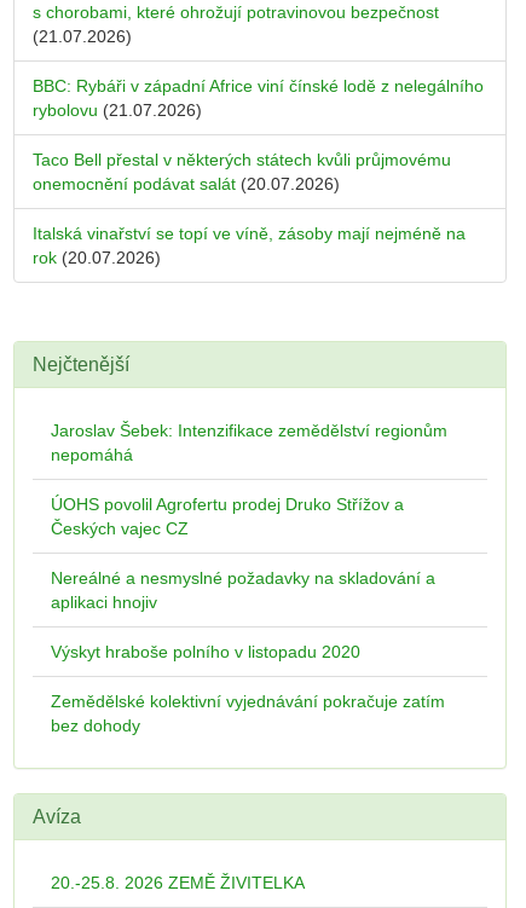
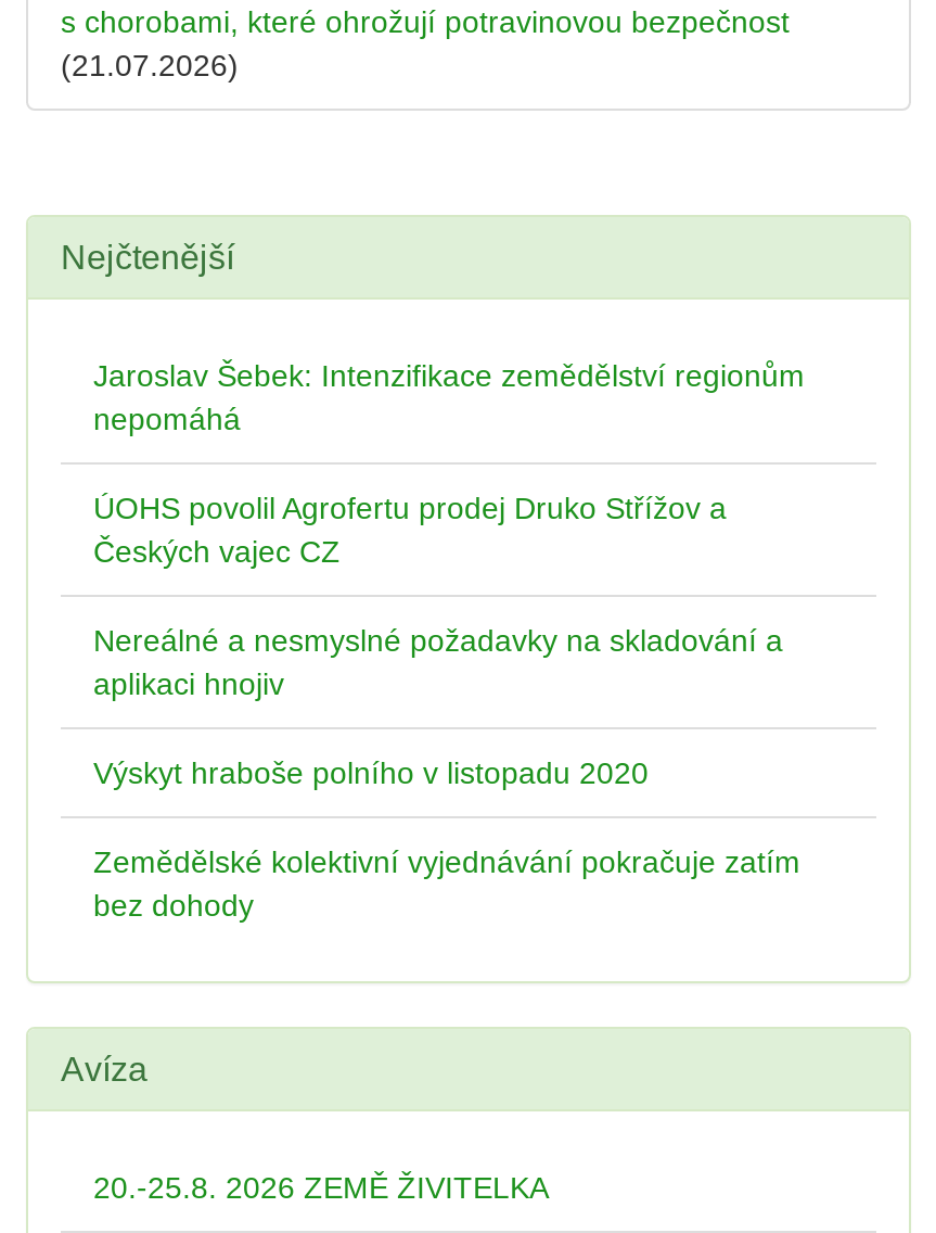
- BBC: Rybáři v západní Africe viní čínské lodě z nelegálního
- rybolovu (21.07.2026)
- Taco Bell přestal v některých státech kvůli průjmovému
- onemocnění podávat salát (20.07.2026)
- Italská vinařství se topí ve víně, zásoby mají nejméně na
- rok (20.07.2026)
